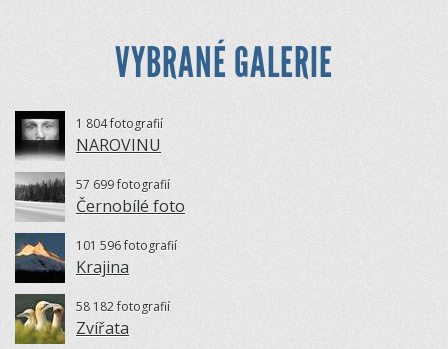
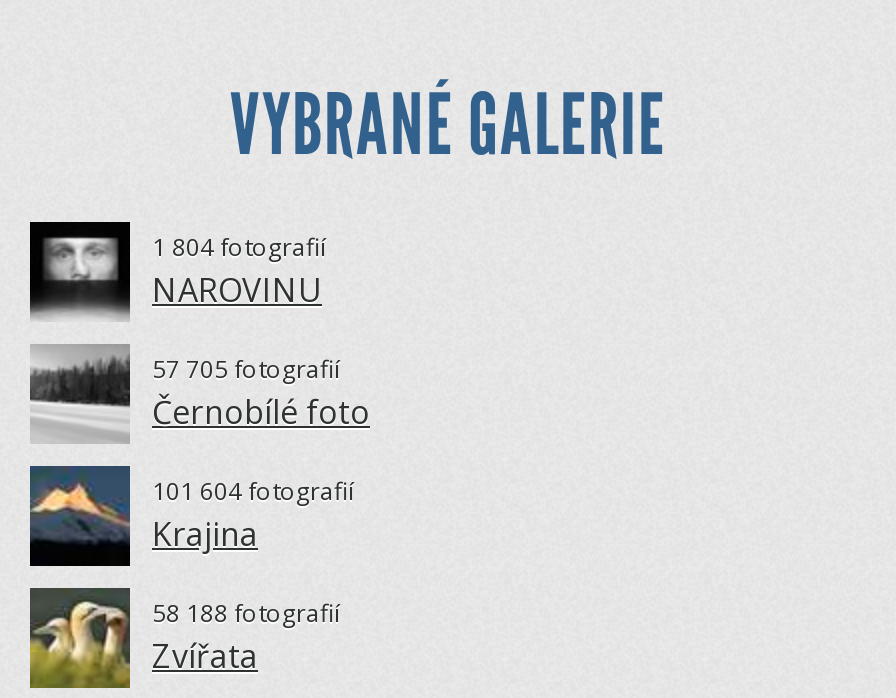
- 57 699 fotografií
+ 57 705 fotografií

- 101 596 fotografií
+ 101 604 fotografií

- 58 182 fotografií
+ 58 188 fotografií
